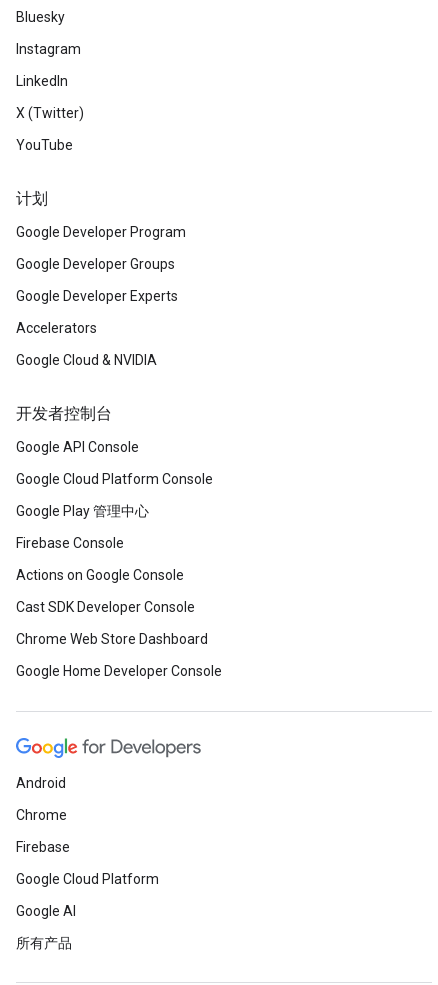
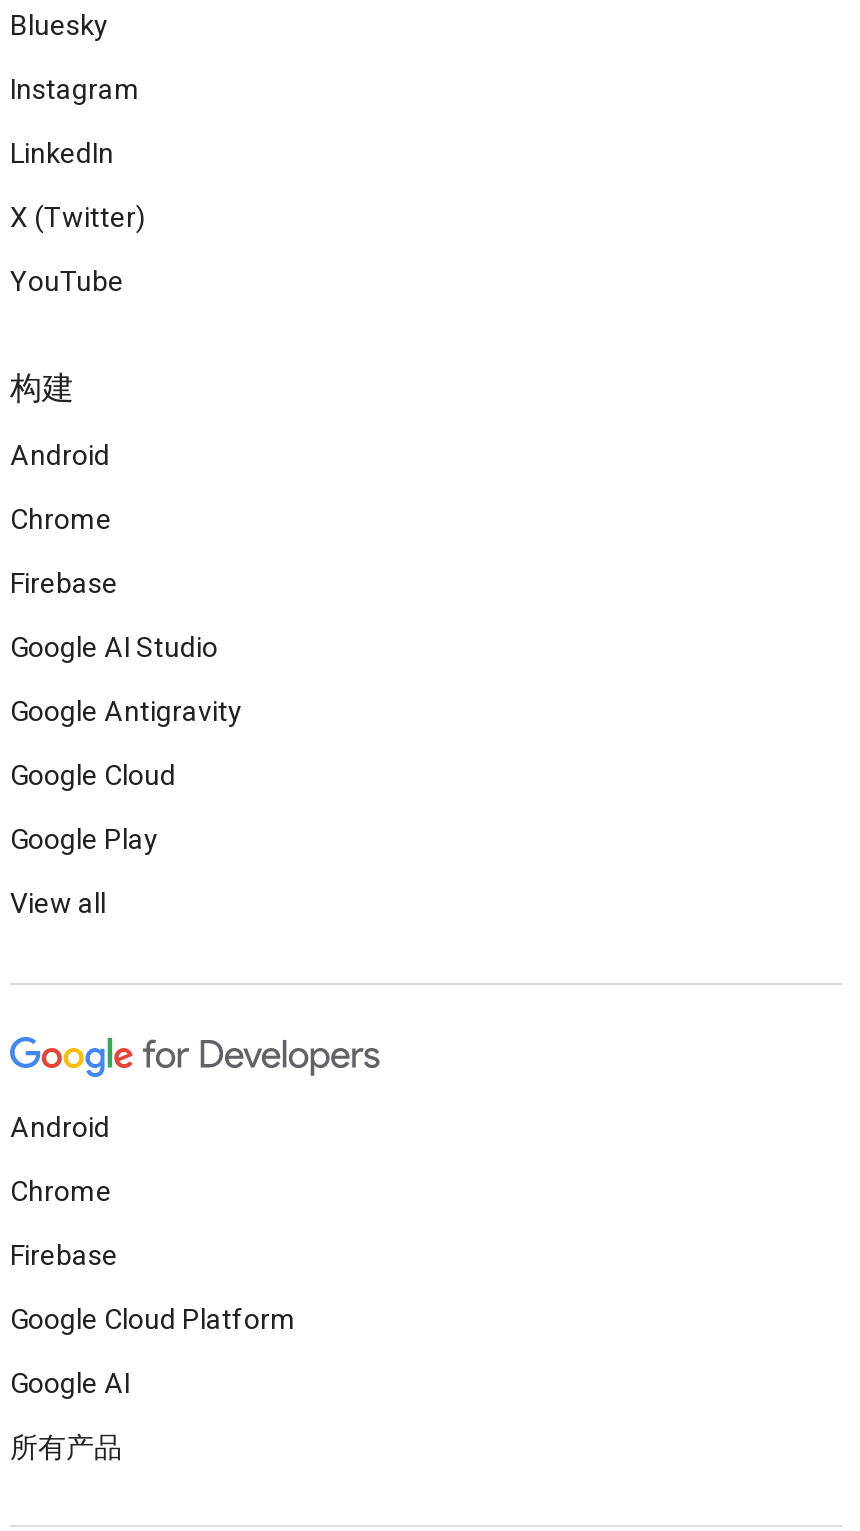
- 计划
- Google Developer Program
- Google Developer Groups
- Google Developer Experts
- Accelerators
- Google Cloud & NVIDIA
- 开发者控制台
- Google API Console
- Google Cloud Platform Console
- Google Play 管理中心
- Firebase Console
- Actions on Google Console
- Cast SDK Developer Console
- Chrome Web Store Dashboard
- Google Home Developer Console
+ 构建
+ Android
+ Chrome
+ Firebase
+ Google AI Studio
+ Google Antigravity
+ Google Cloud
+ Google Play
+ View all
